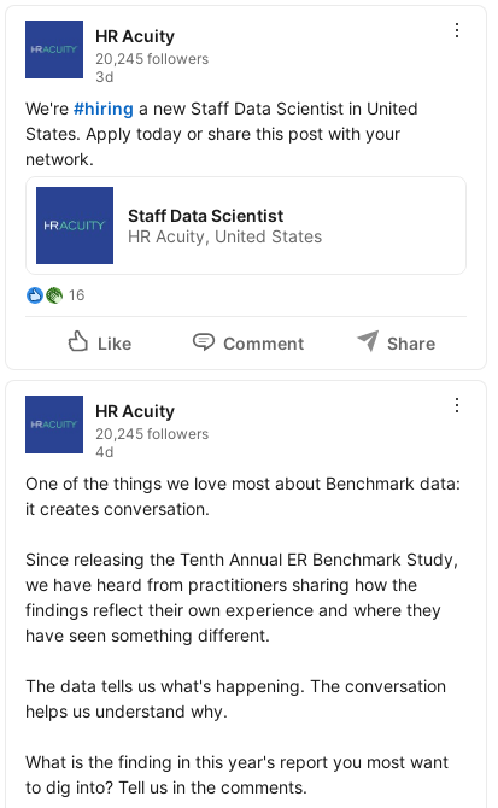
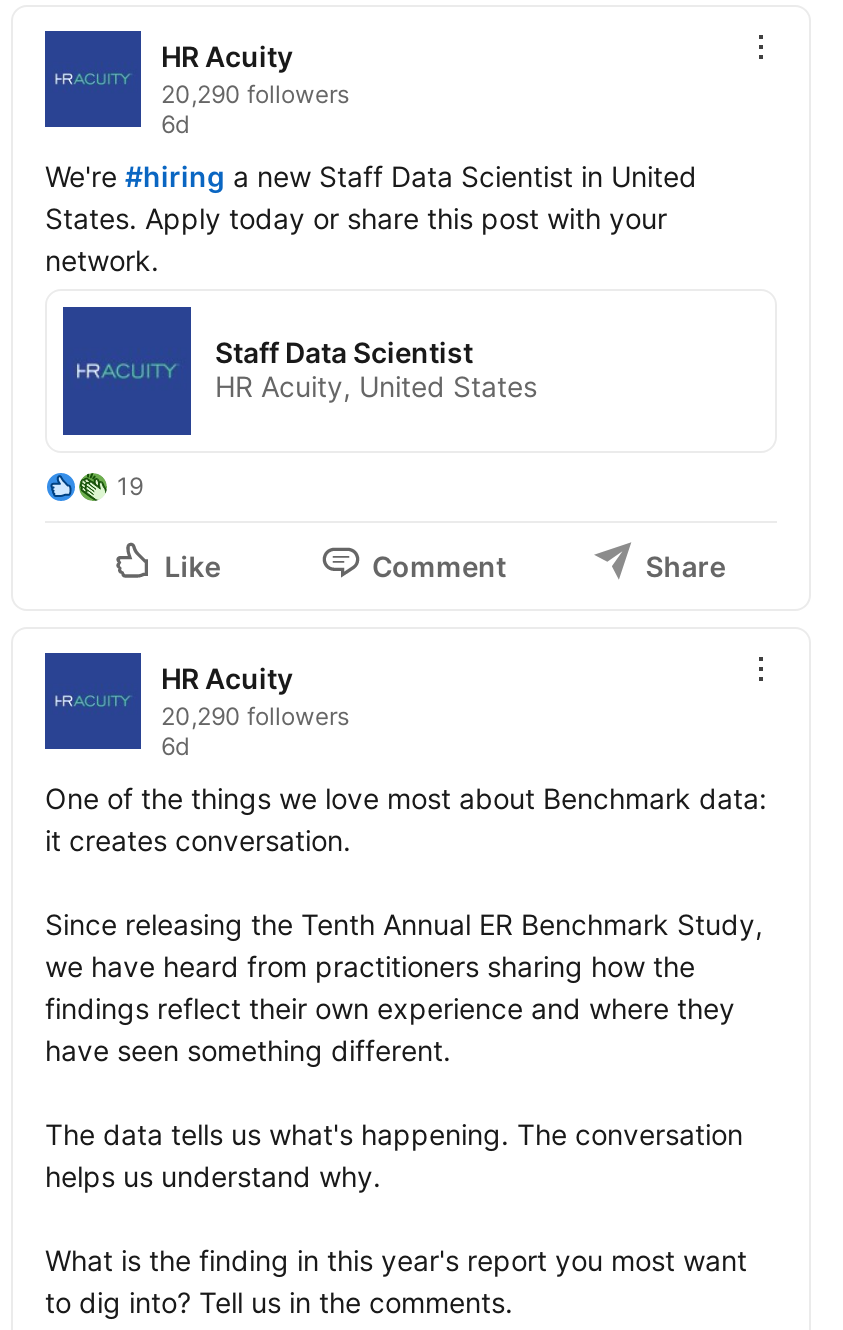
- 20,245 followers
- 3d
+ 20,290 followers
+ 6d

- 16
+ 19

- 20,245 followers
- 4d
+ 20,290 followers
+ 6d
